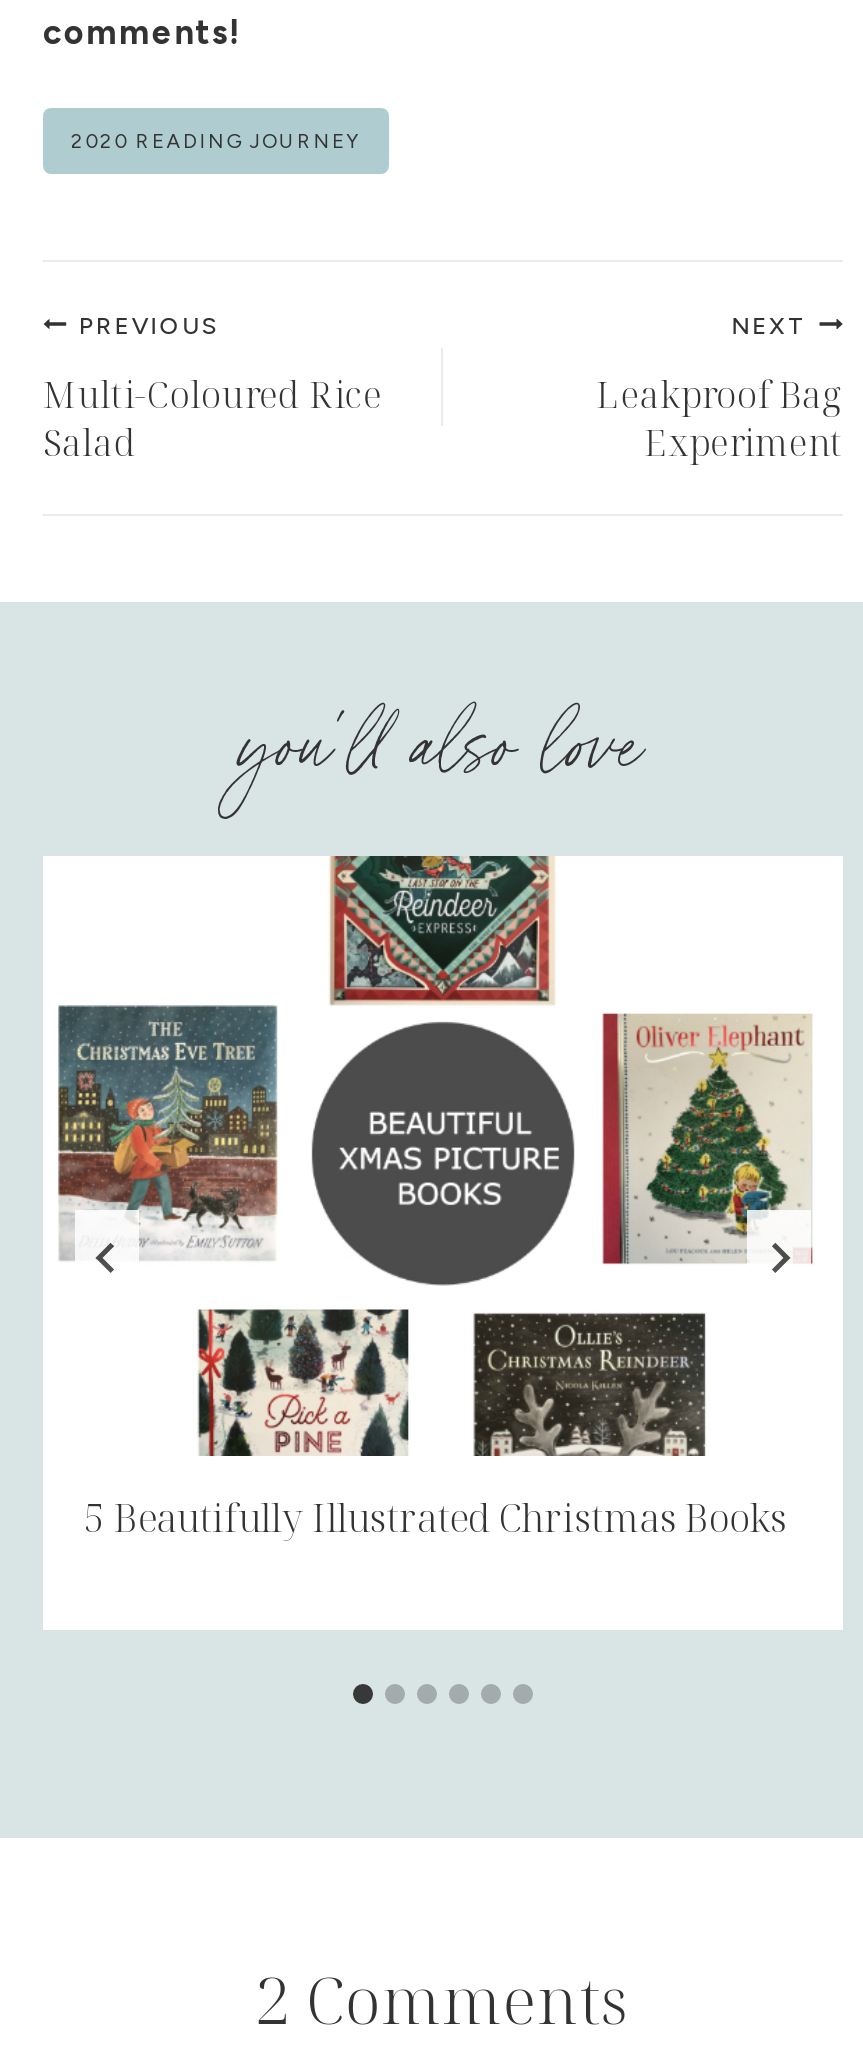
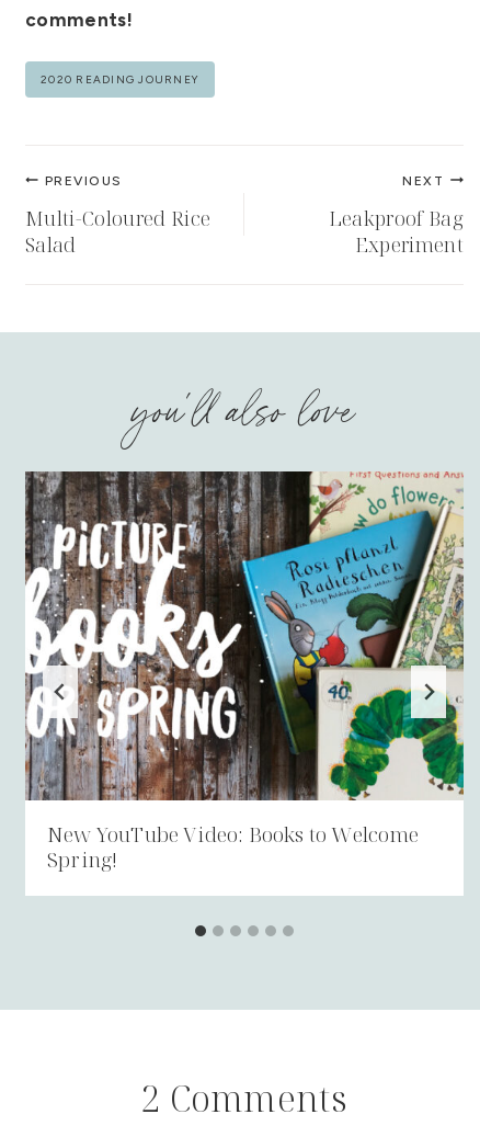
- [image]
- 5 Beautifully Illustrated Christmas Books
+ [image]
+ New YouTube Video: Books to Welcome
+ Spring!
